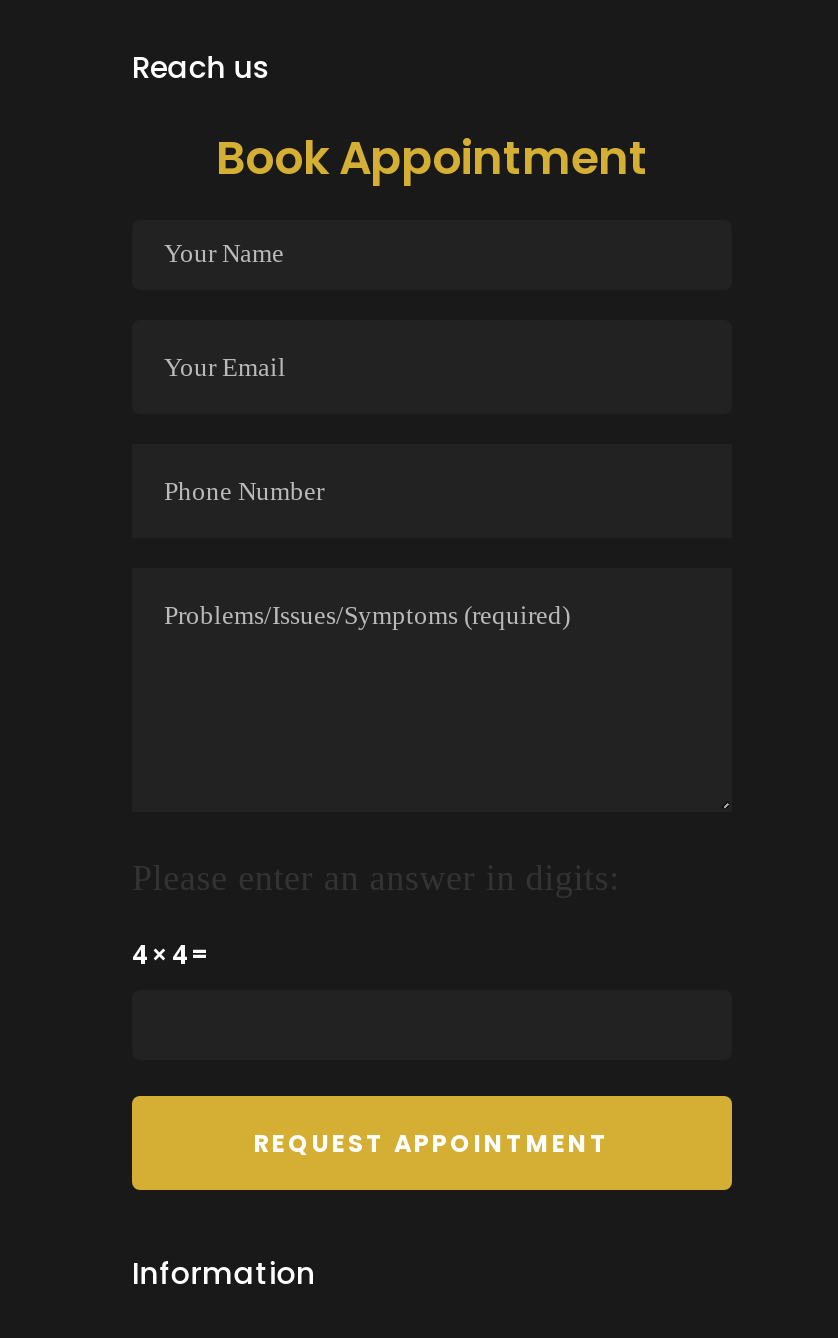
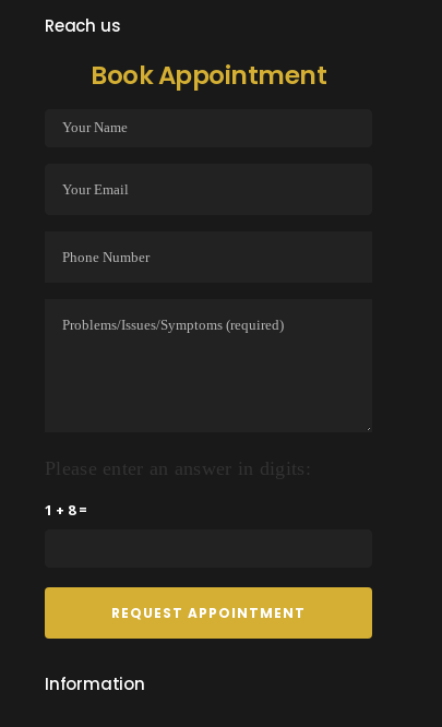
- 4 × 4 =
+ 1 + 8 =
